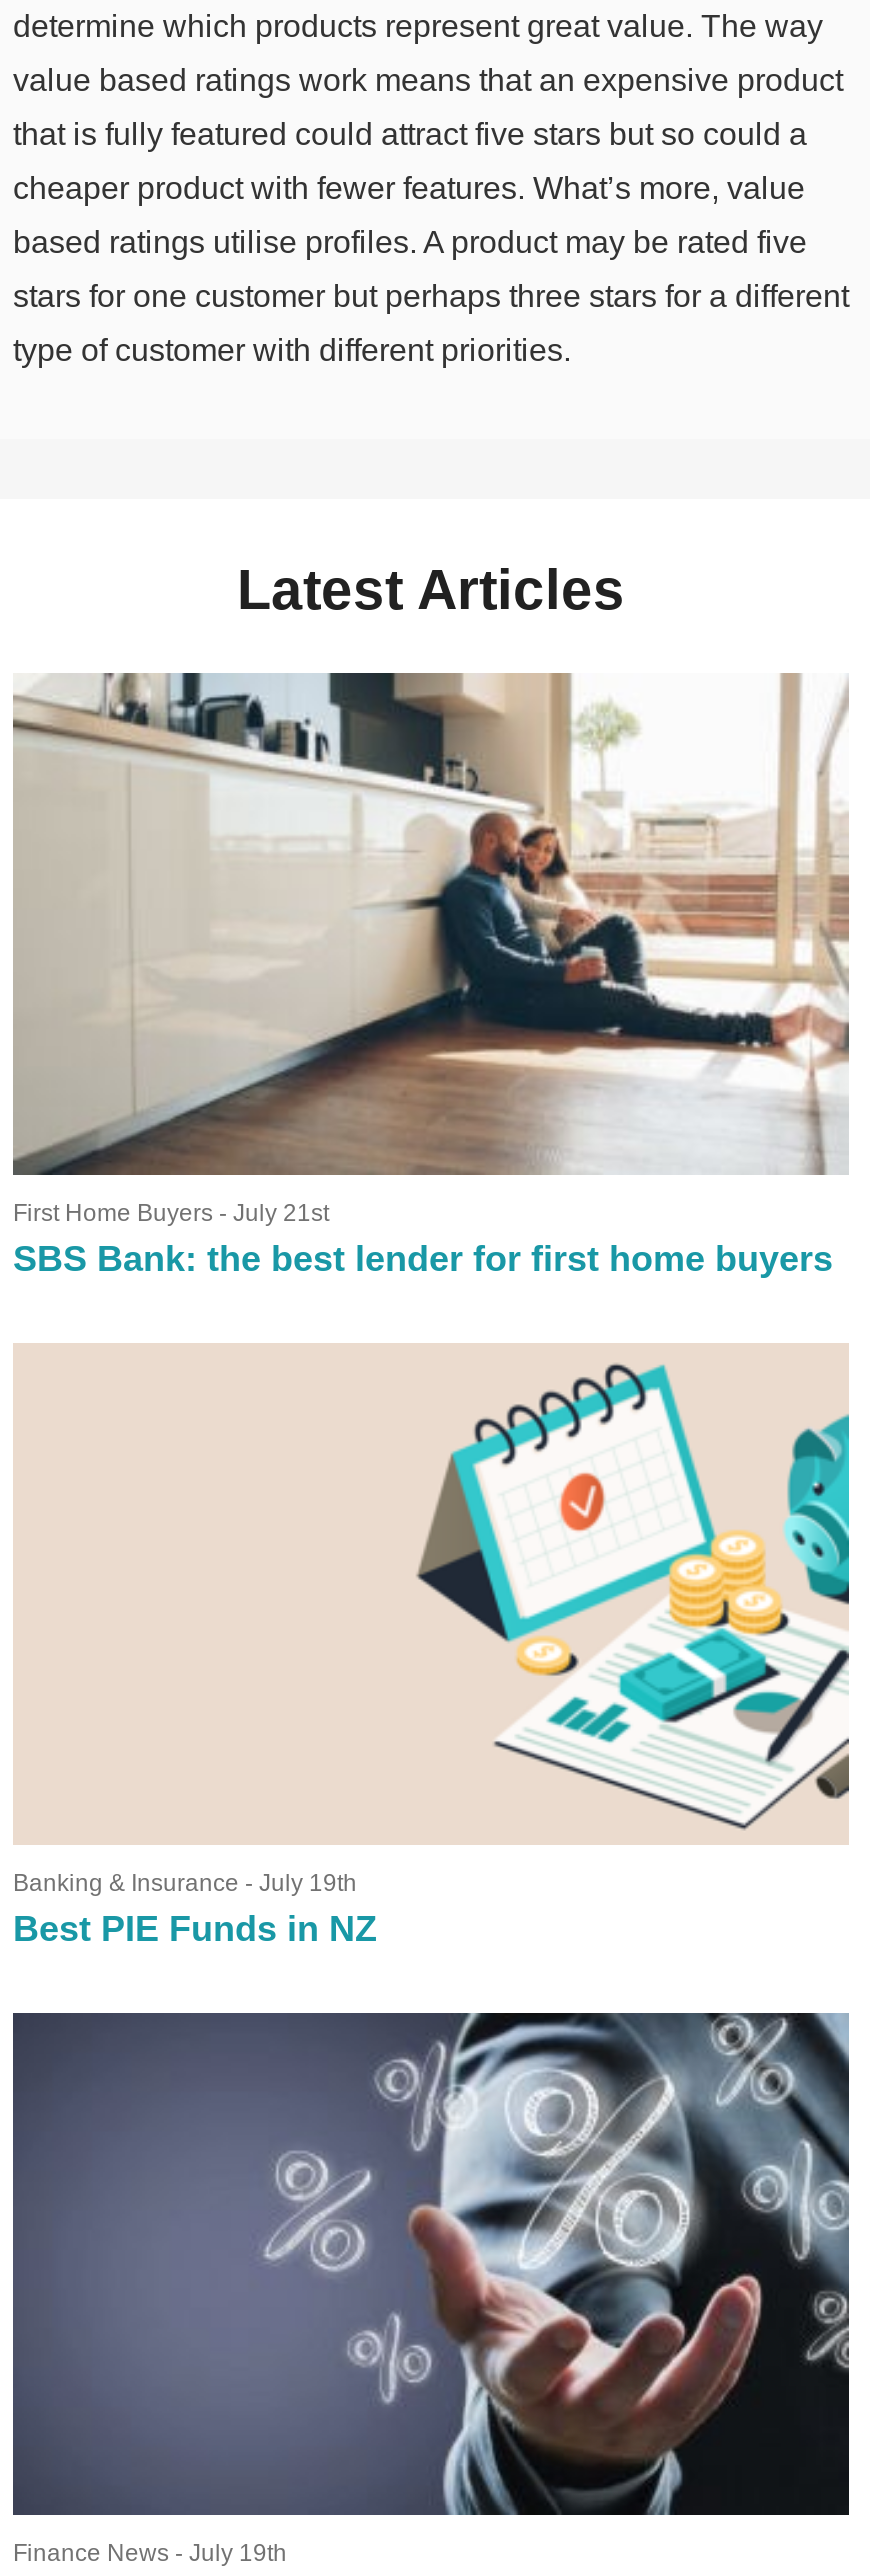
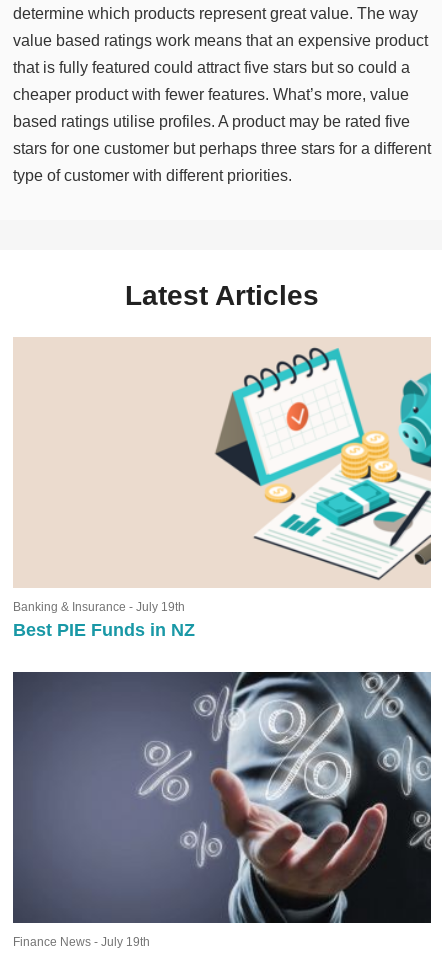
- [image]
- First Home Buyers - July 21st
- SBS Bank: the best lender for first home buyers
